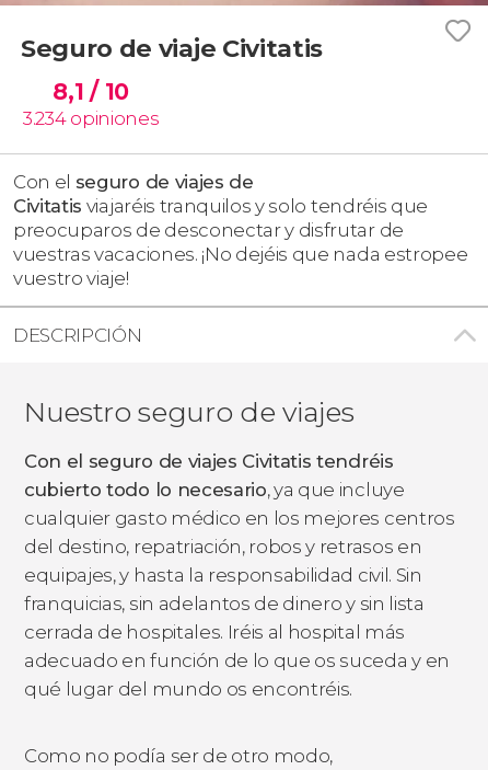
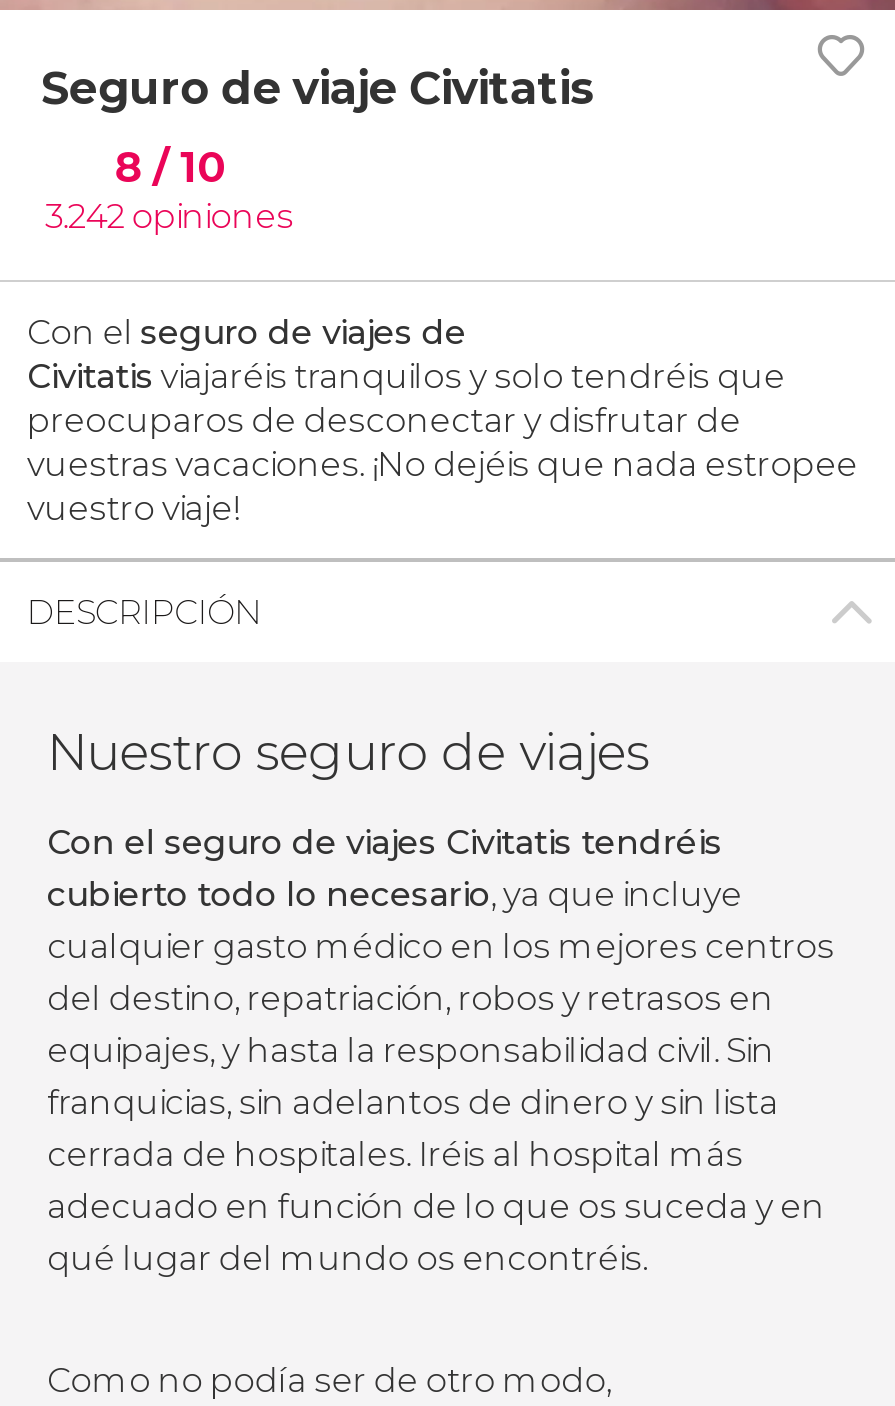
- 8,1 / 10
+ 8 / 10

- 3.234 opiniones
+ 3.242 opiniones
